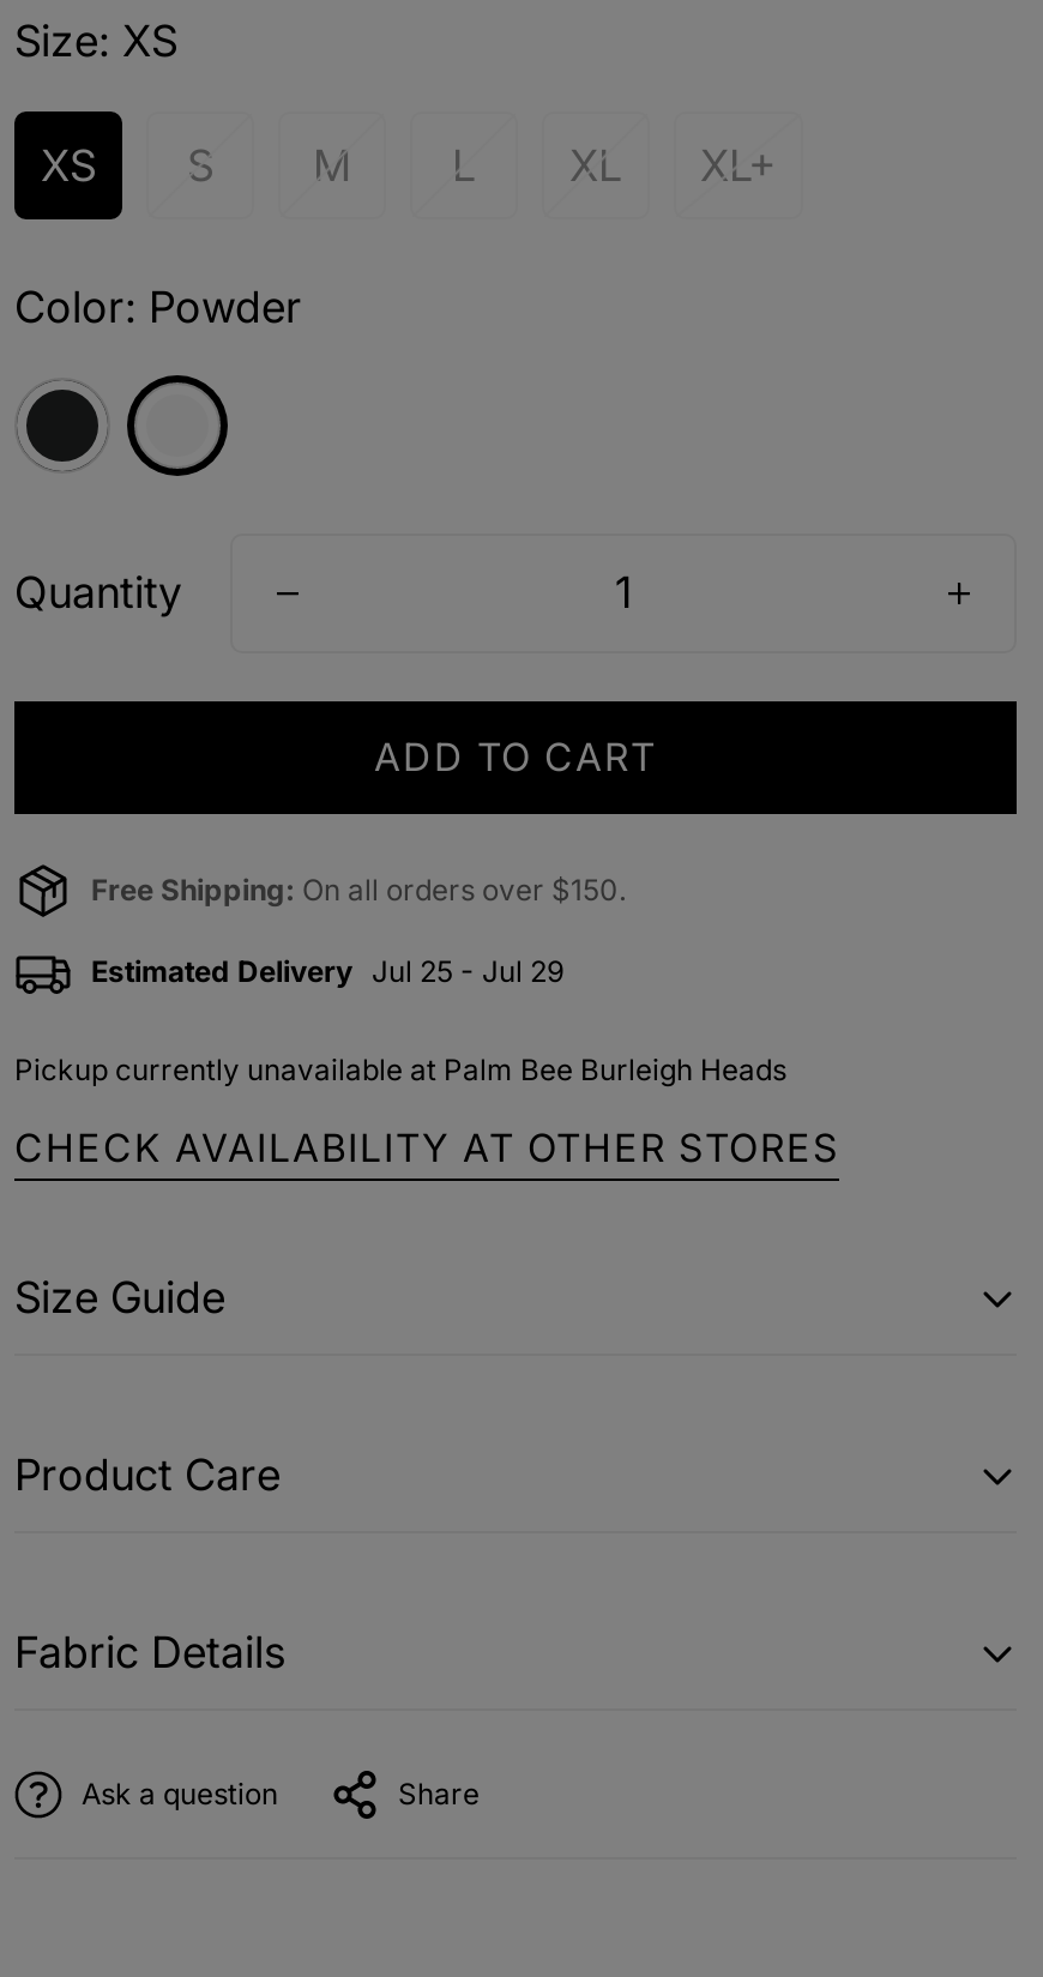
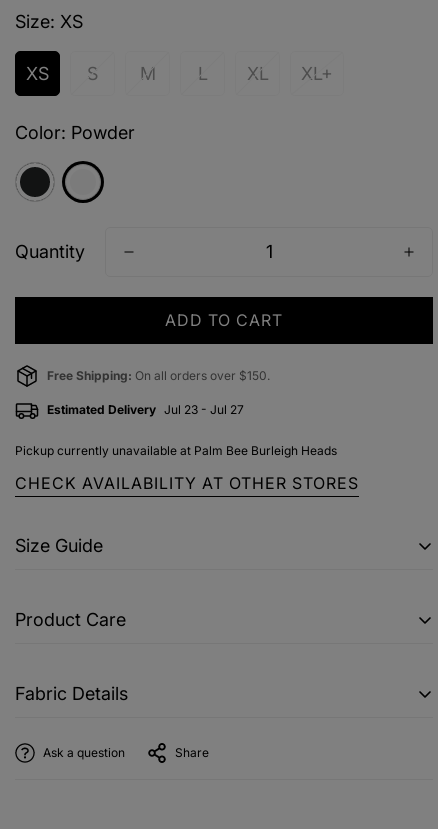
- Estimated Delivery Jul 25 - Jul 29
+ Estimated Delivery Jul 23 - Jul 27
